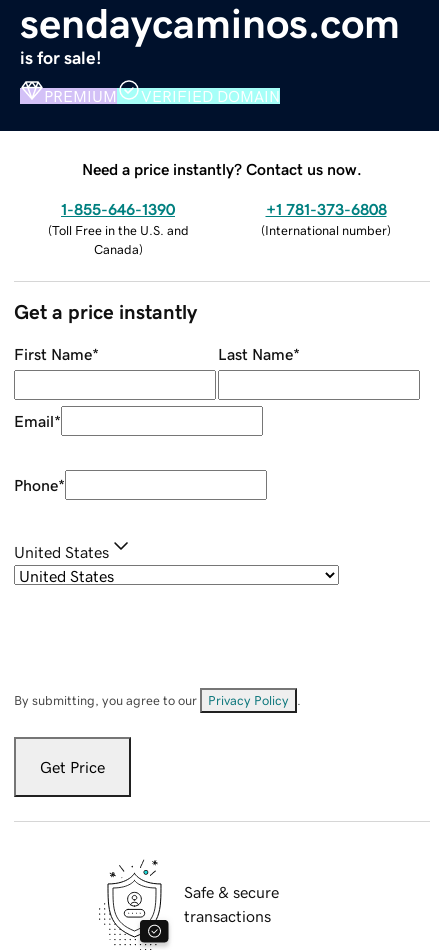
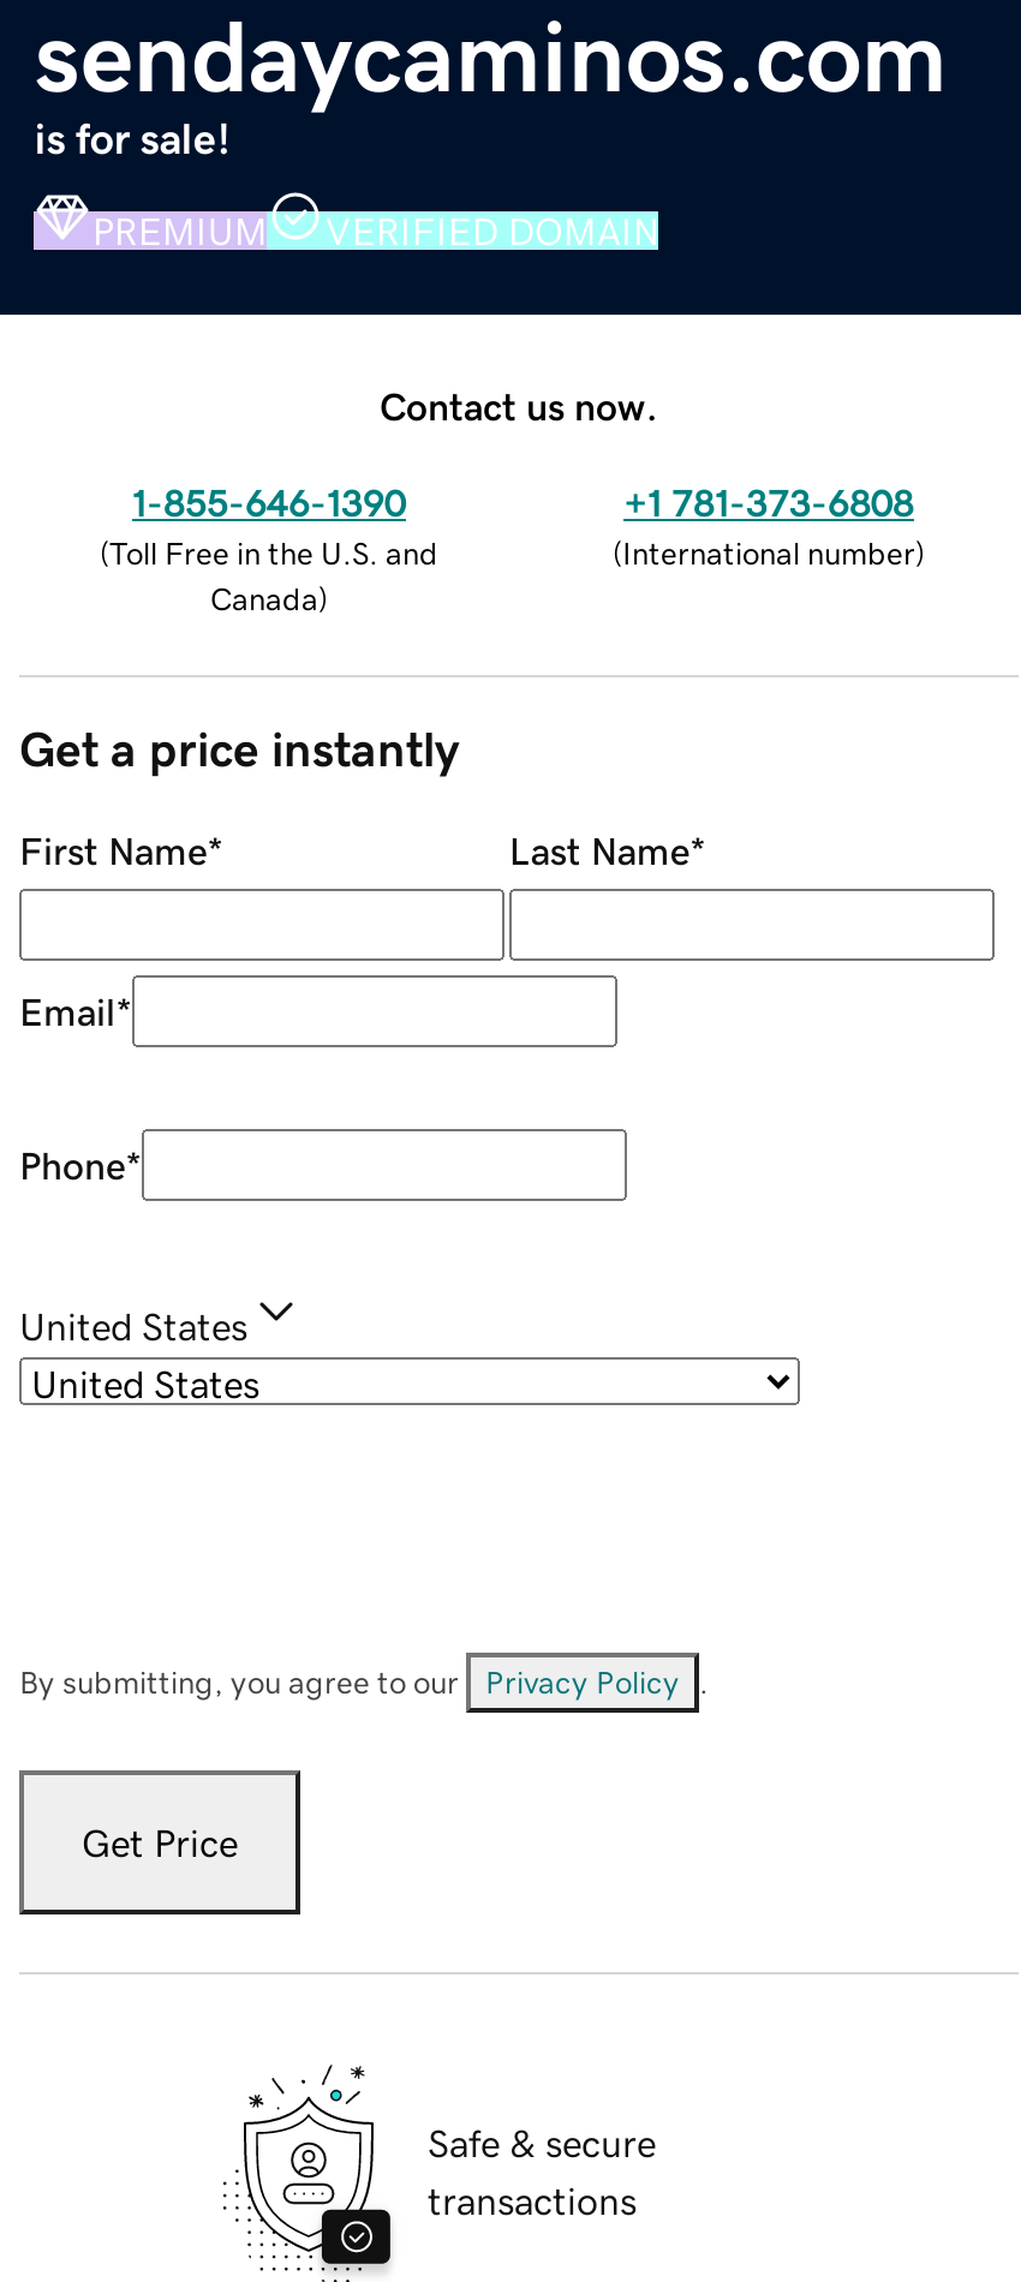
- Need a price instantly? Contact us now.
+ Contact us now.
